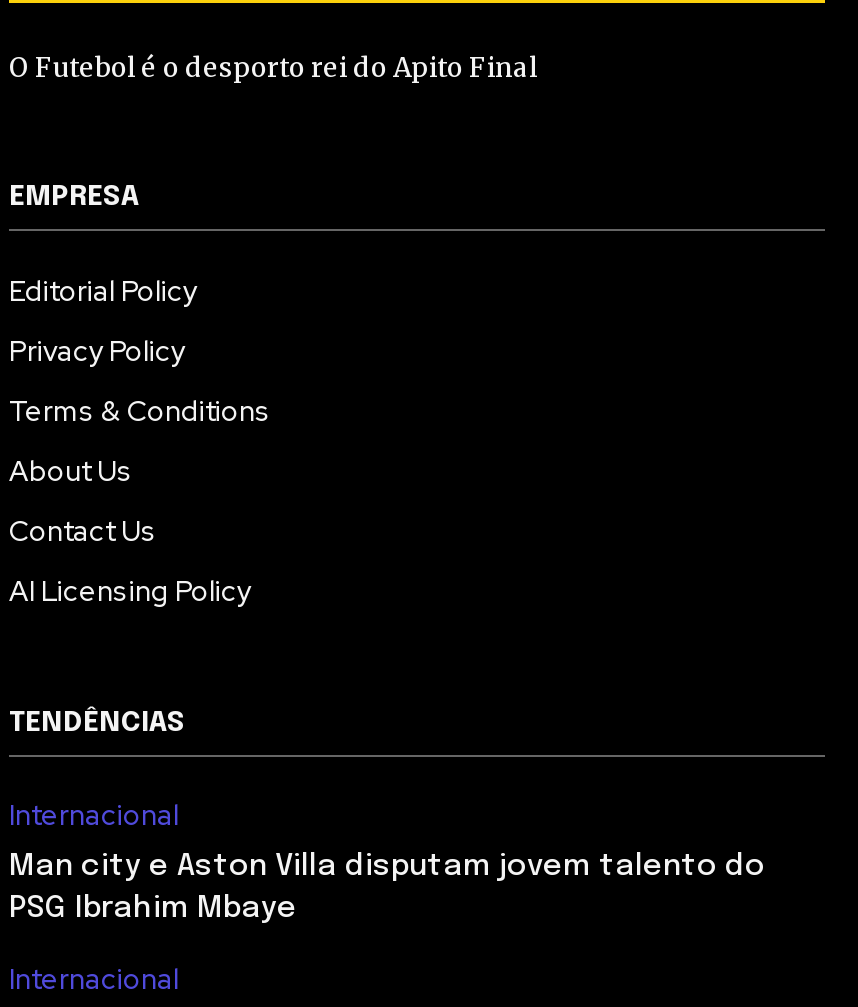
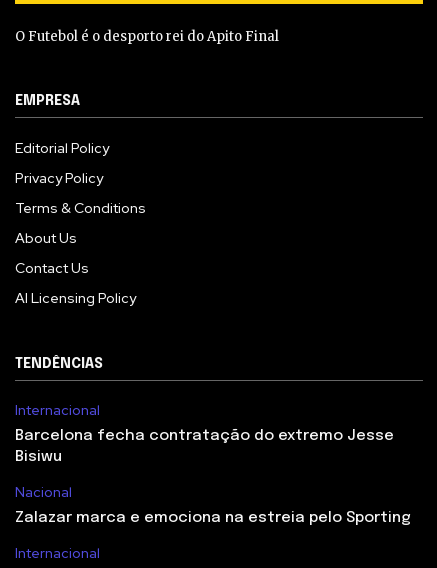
- Man city e Aston Villa disputam jovem talento do
- PSG Ibrahim Mbaye
+ Barcelona fecha contratação do extremo Jesse
+ Bisiwu
+ Nacional
+ Zalazar marca e emociona na estreia pelo Sporting
